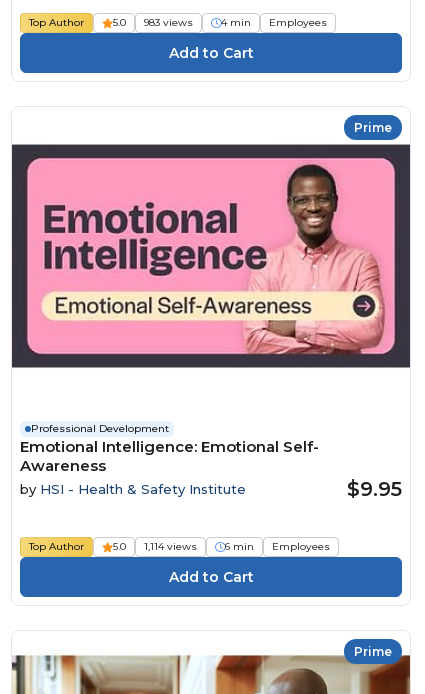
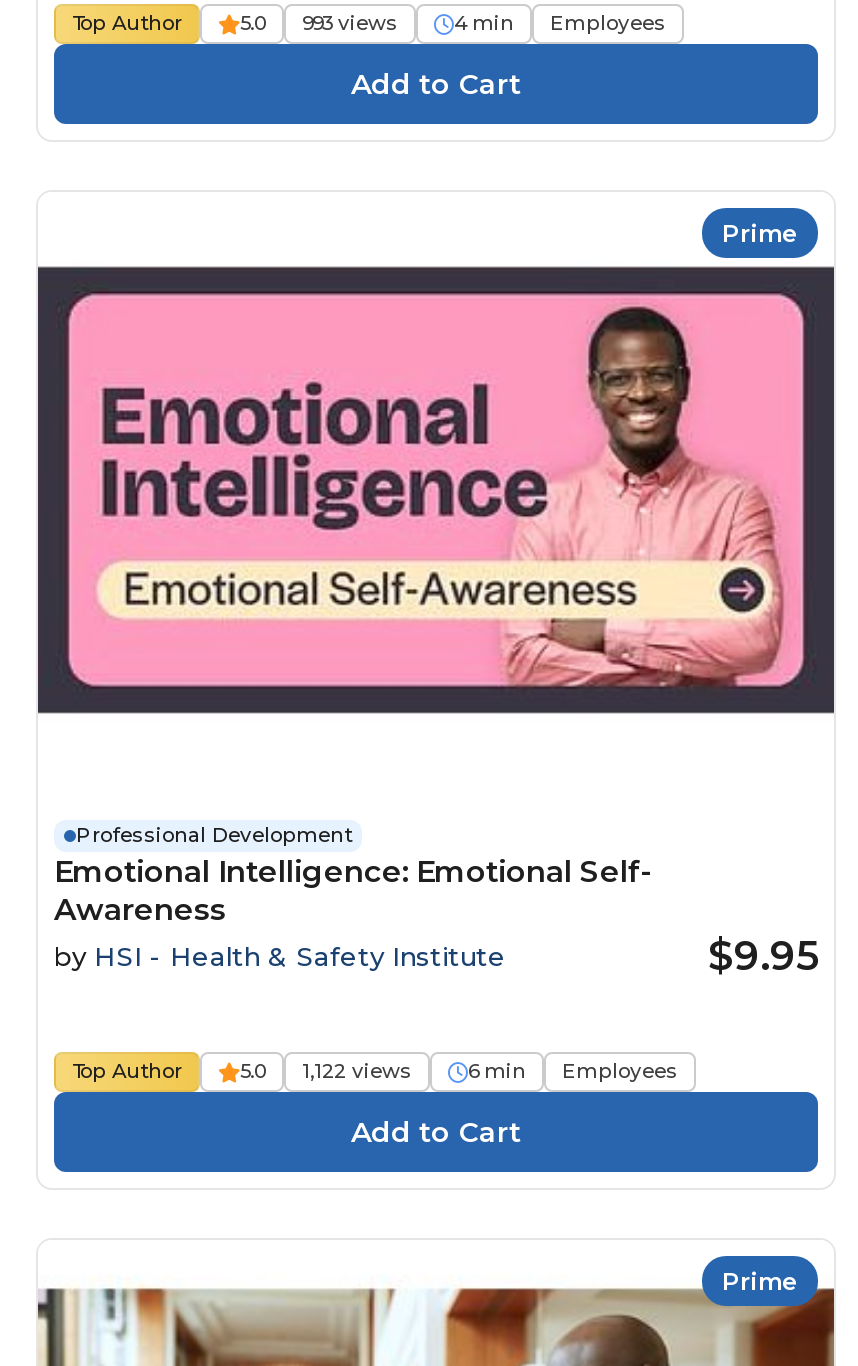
- 5.0 983 views
+ 5.0 993 views

- 5.0 1,114 views
+ 5.0 1,122 views
